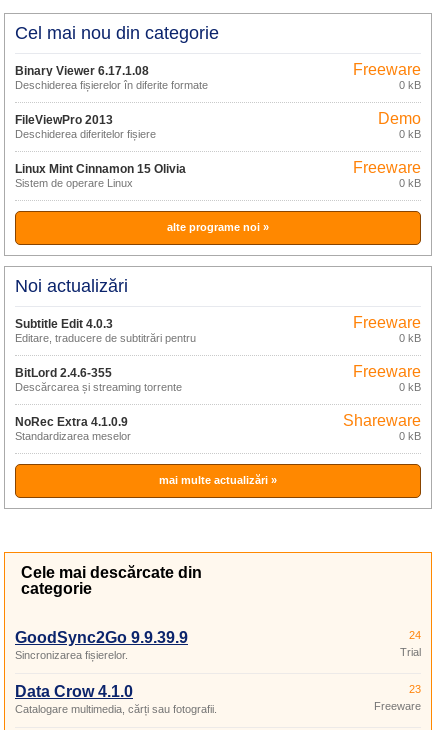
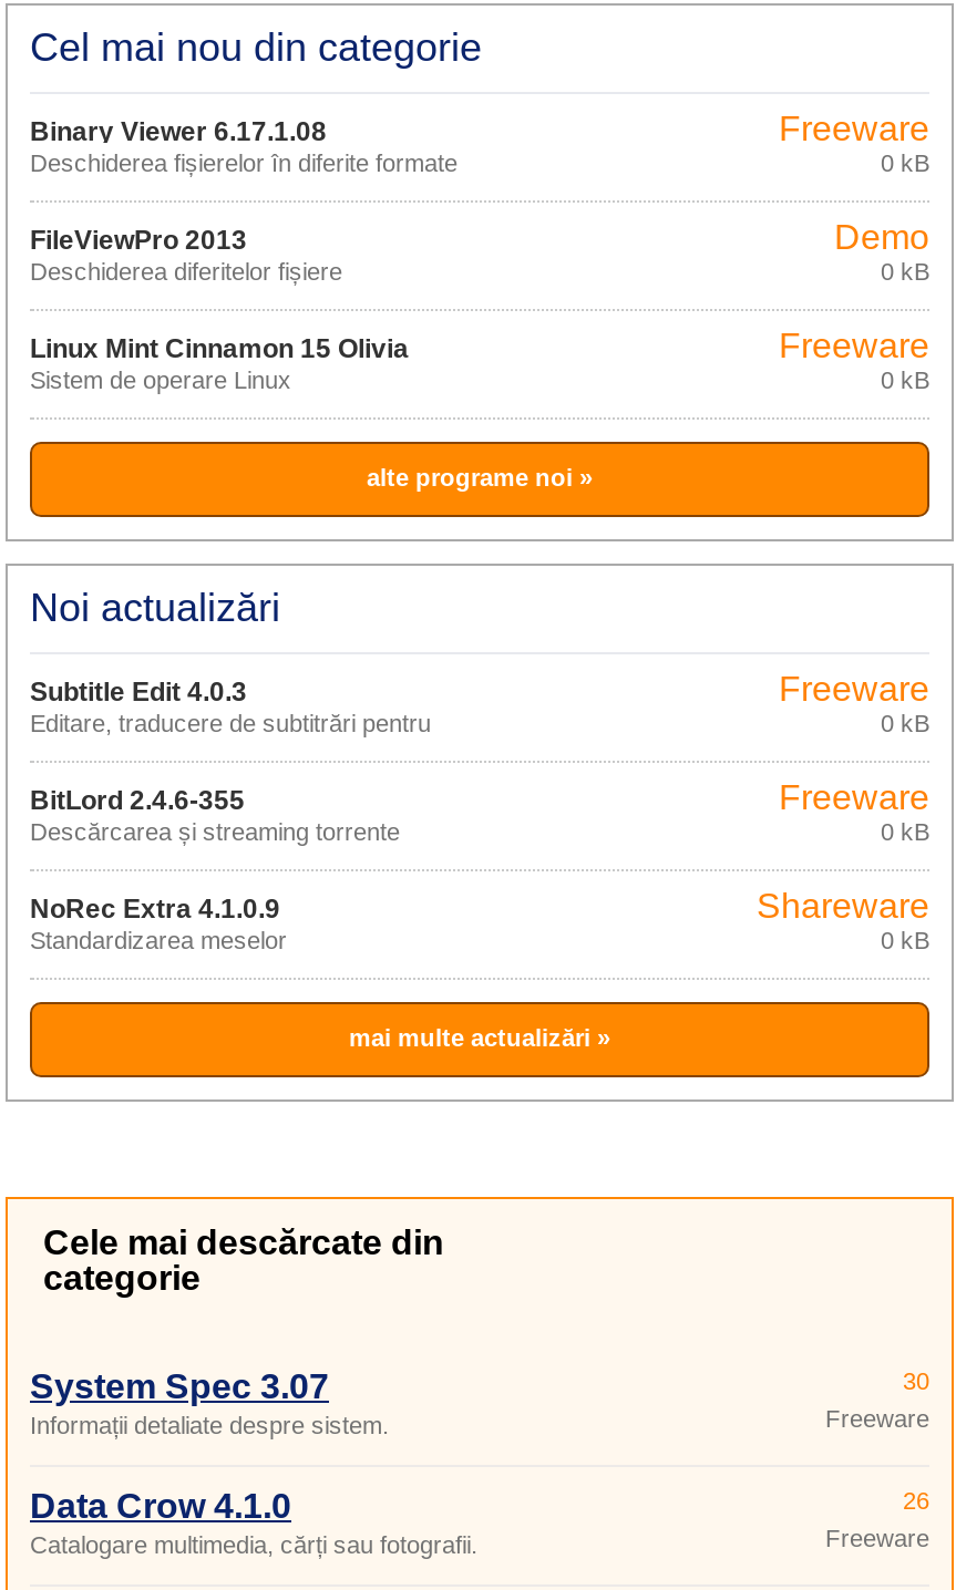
- GoodSync2Go 9.9.39.9
- Sincronizarea fișierelor.
+ System Spec 3.07
+ Informații detaliate despre sistem.

- 24
- Trial
+ 30
+ Freeware

- 23
+ 26
